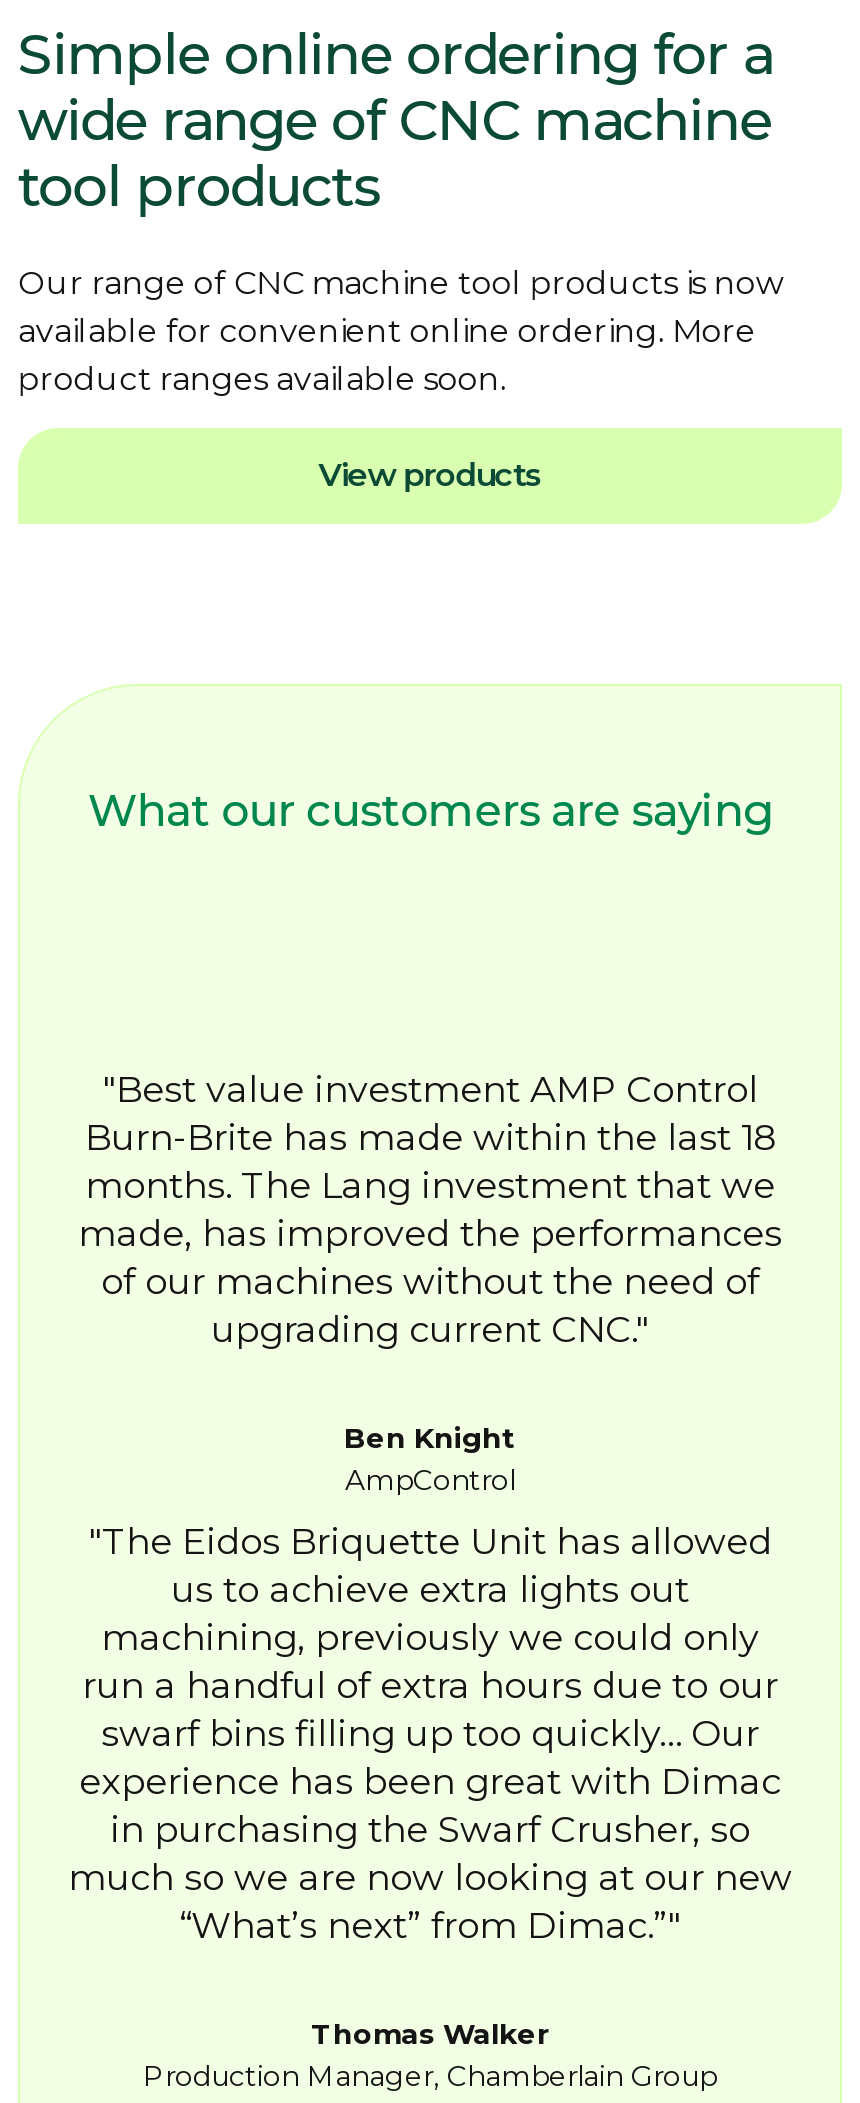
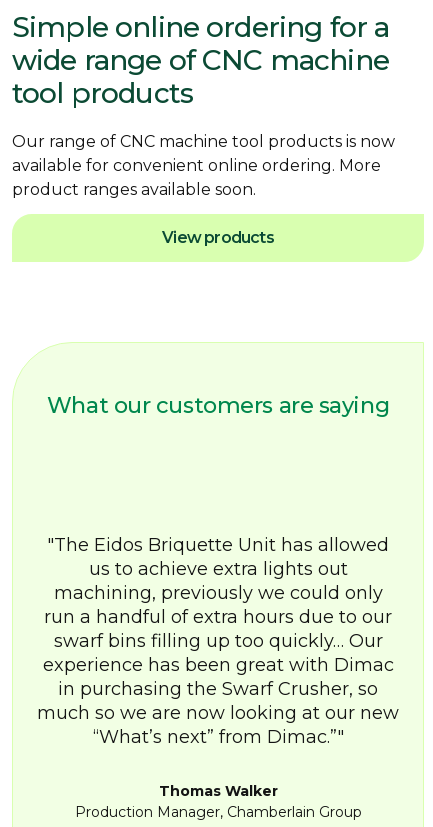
- Best value investment AMP Control
- Burn-Brite has made within the last 18
- months. The Lang investment that we
- made, has improved the performances
- of our machines without the need of
- upgrading current CNC.
- Ben Knight
- AmpControl
